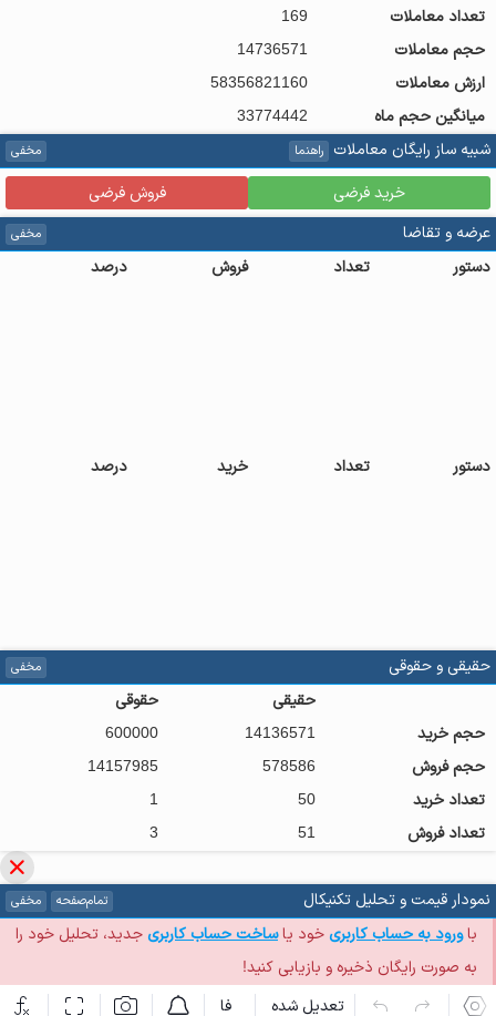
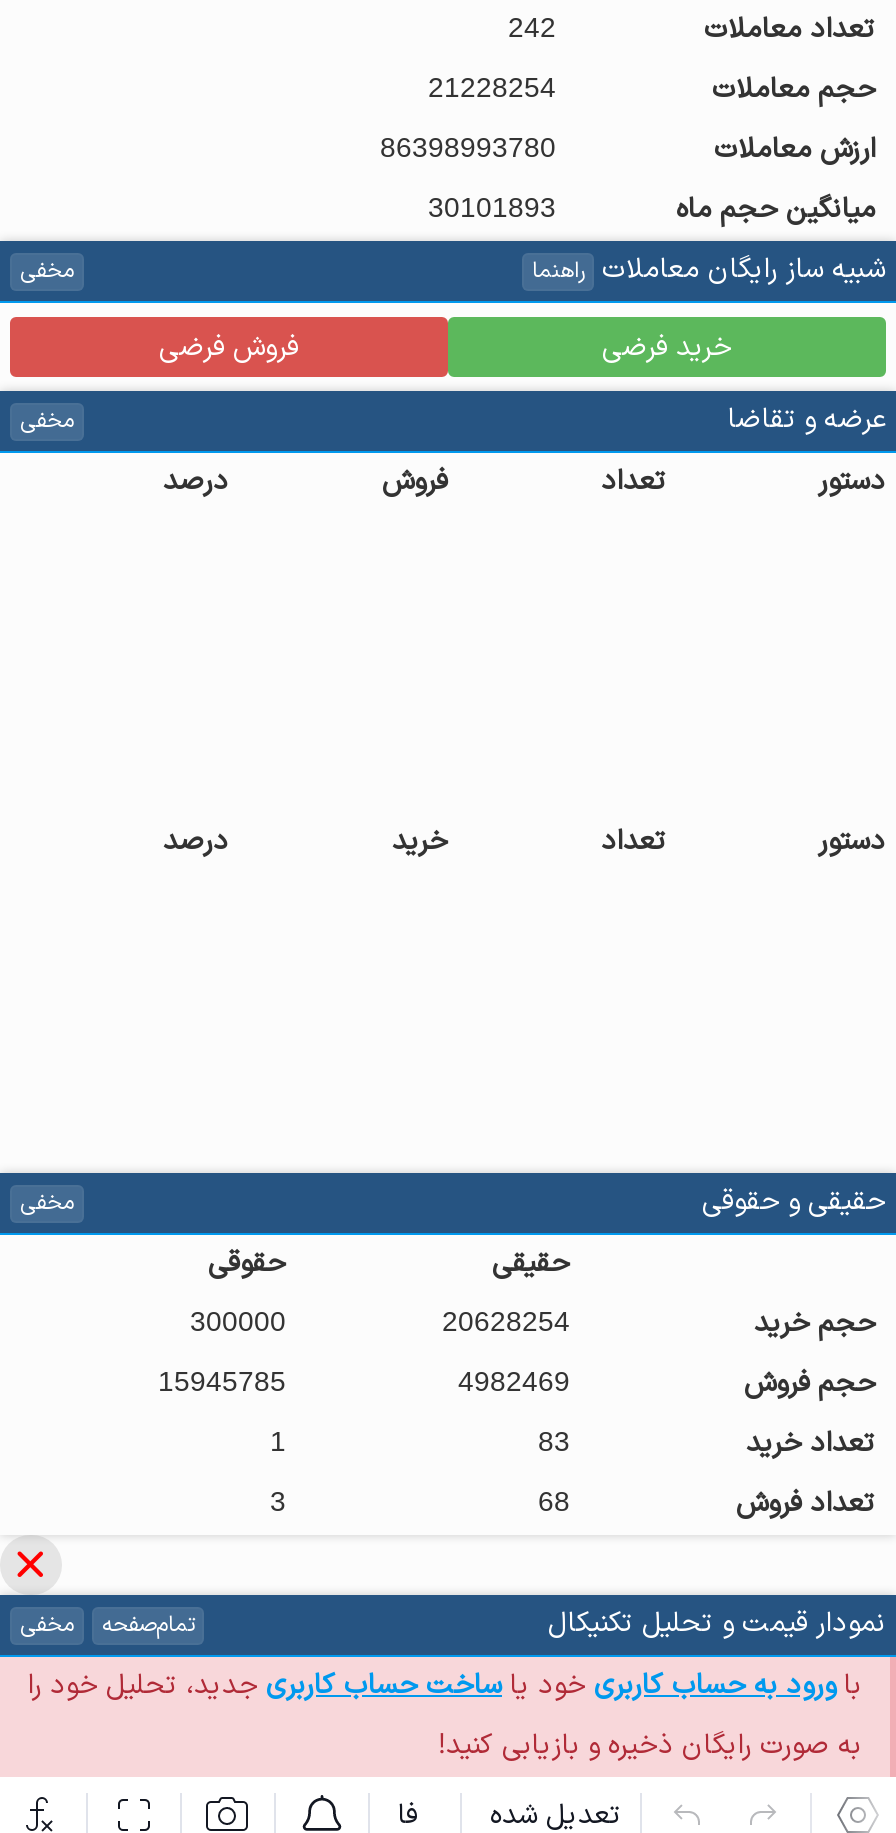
- 169
+ 242

- 14736571
+ 21228254

- 58356821160
+ 86398993780

- 33774442
+ 30101893

- 600000
+ 300000

- 14136571
+ 20628254

- 14157985
+ 15945785

- 578586
+ 4982469

- 50
+ 83

- 51
+ 68
